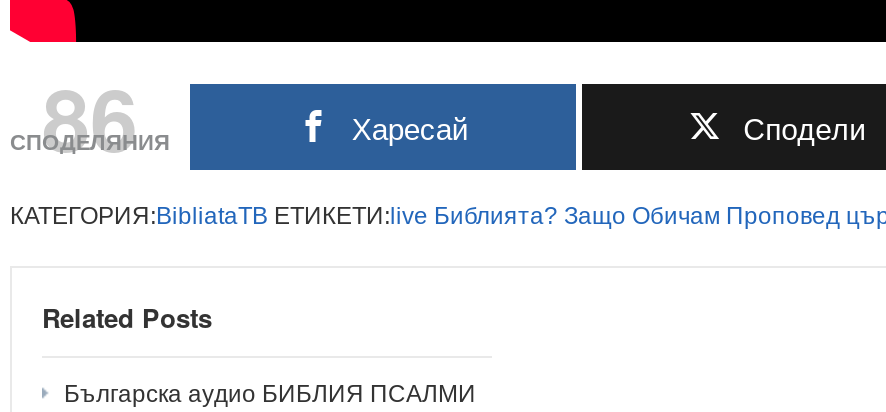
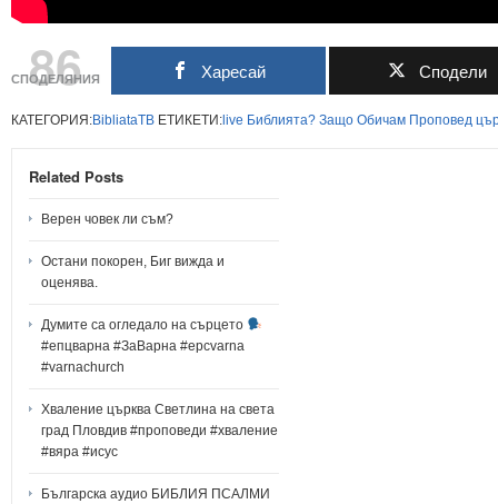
+ Верен човек ли съм?
+ Остани покорен, Биг вижда и
+ оценява.
+ Думите са огледало на сърцето
+ #епцварна #ЗаВарна #epcvarna
+ #varnachurch
+ Хваление църква Светлина на света
+ град Пловдив #проповеди #хваление
+ #вяра #исус
